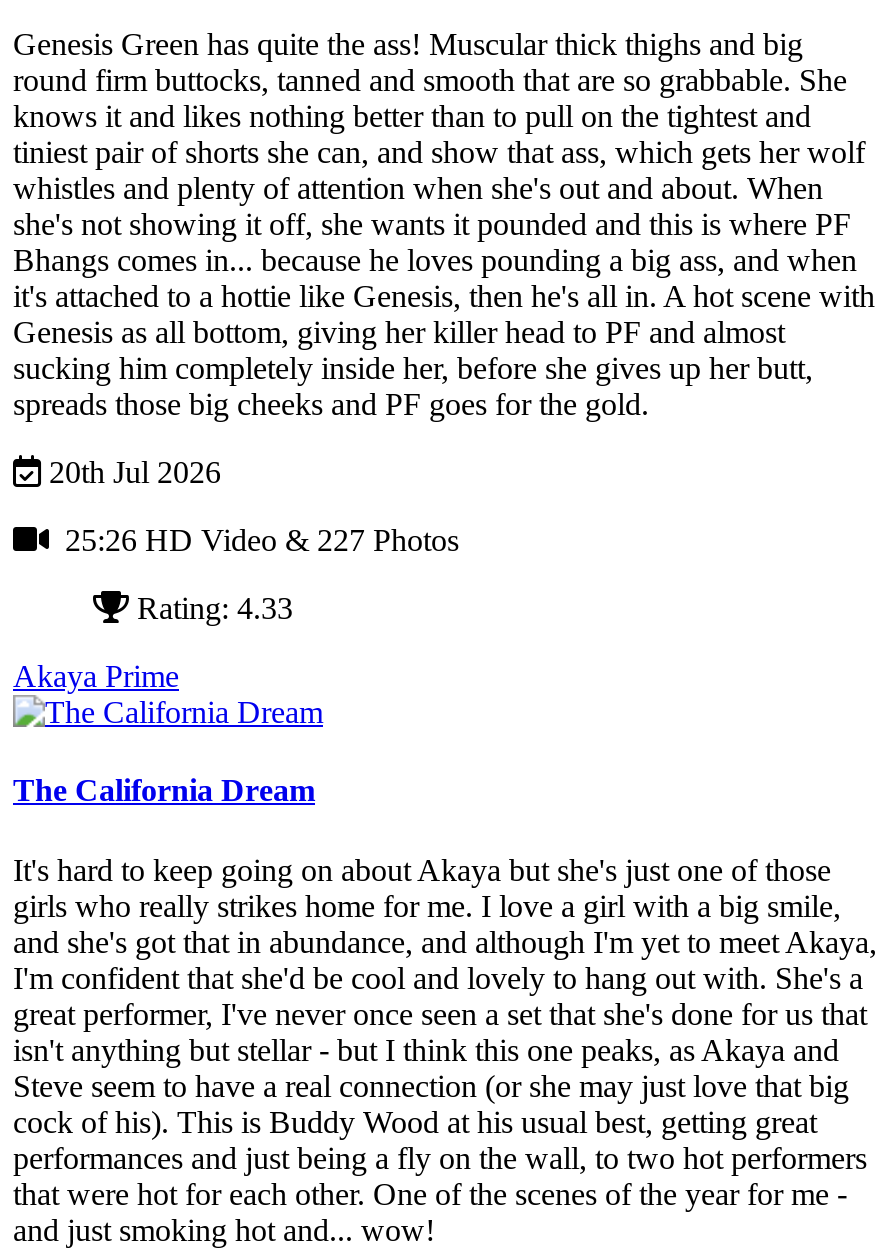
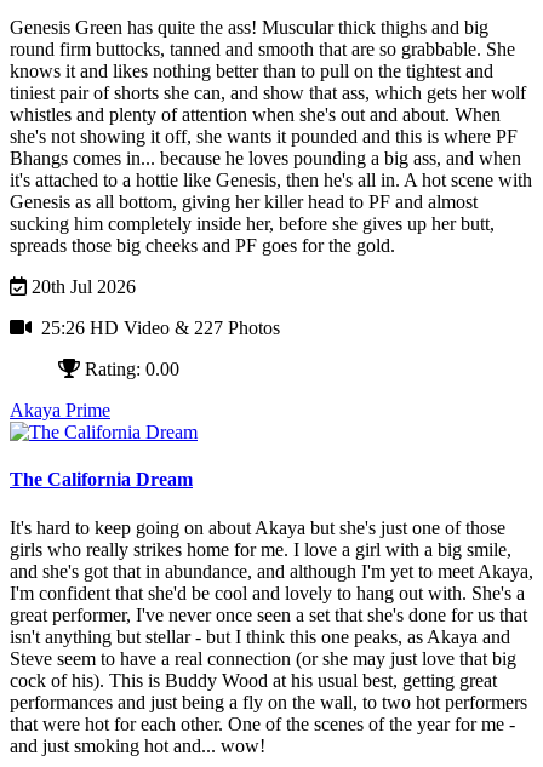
- Rating: 4.33
+ Rating: 0.00
